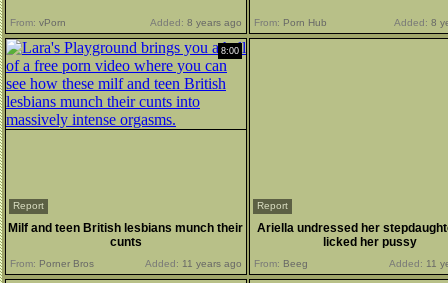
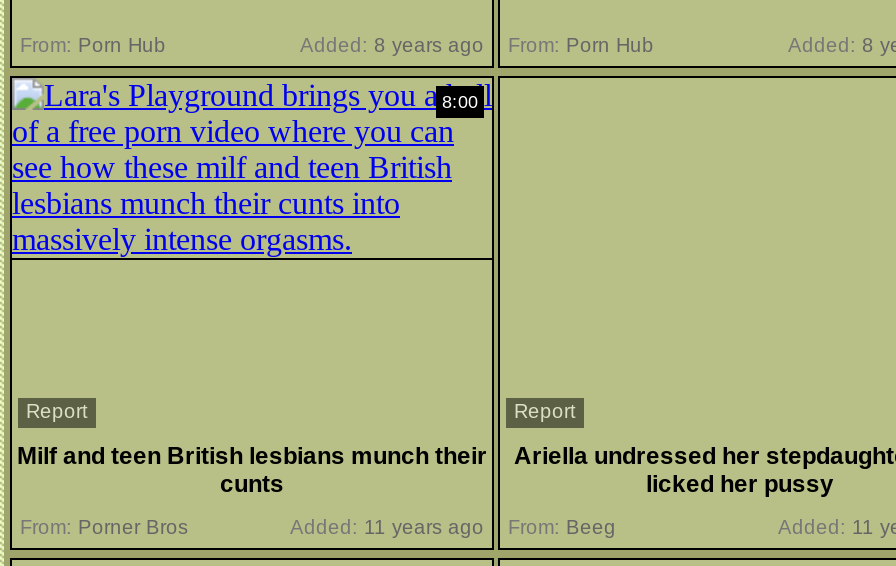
- From: vPorn
+ From: Porn Hub
